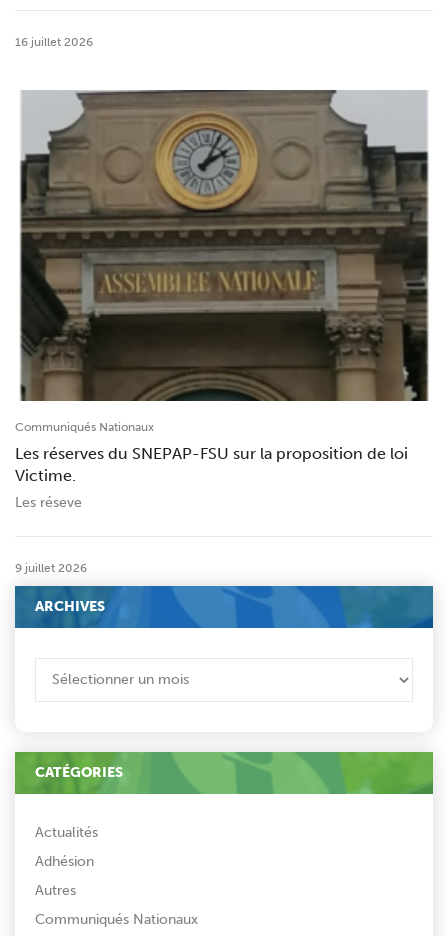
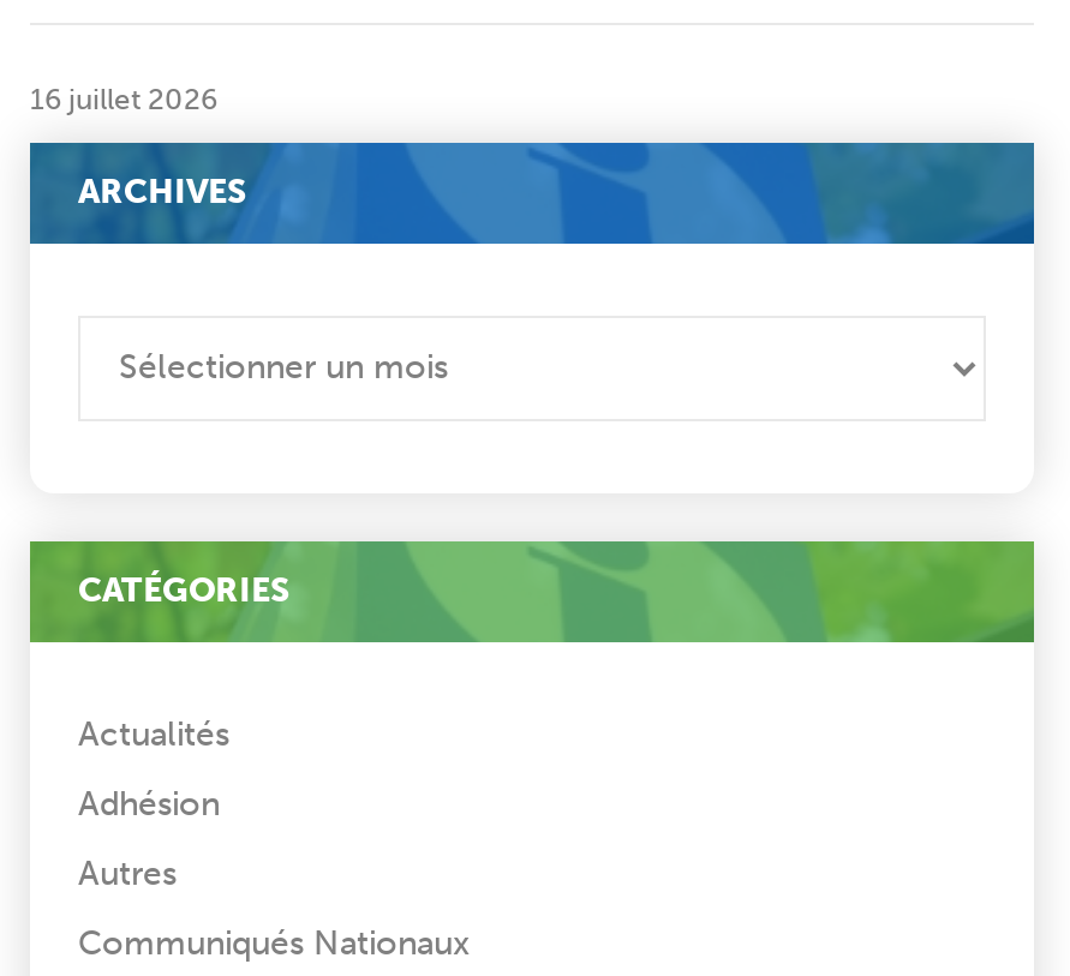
- [image]
- Communiqués Nationaux
- Les réserves du SNEPAP-FSU sur la proposition de loi
- Victime.
- Les réseve

- 9 juillet 2026
